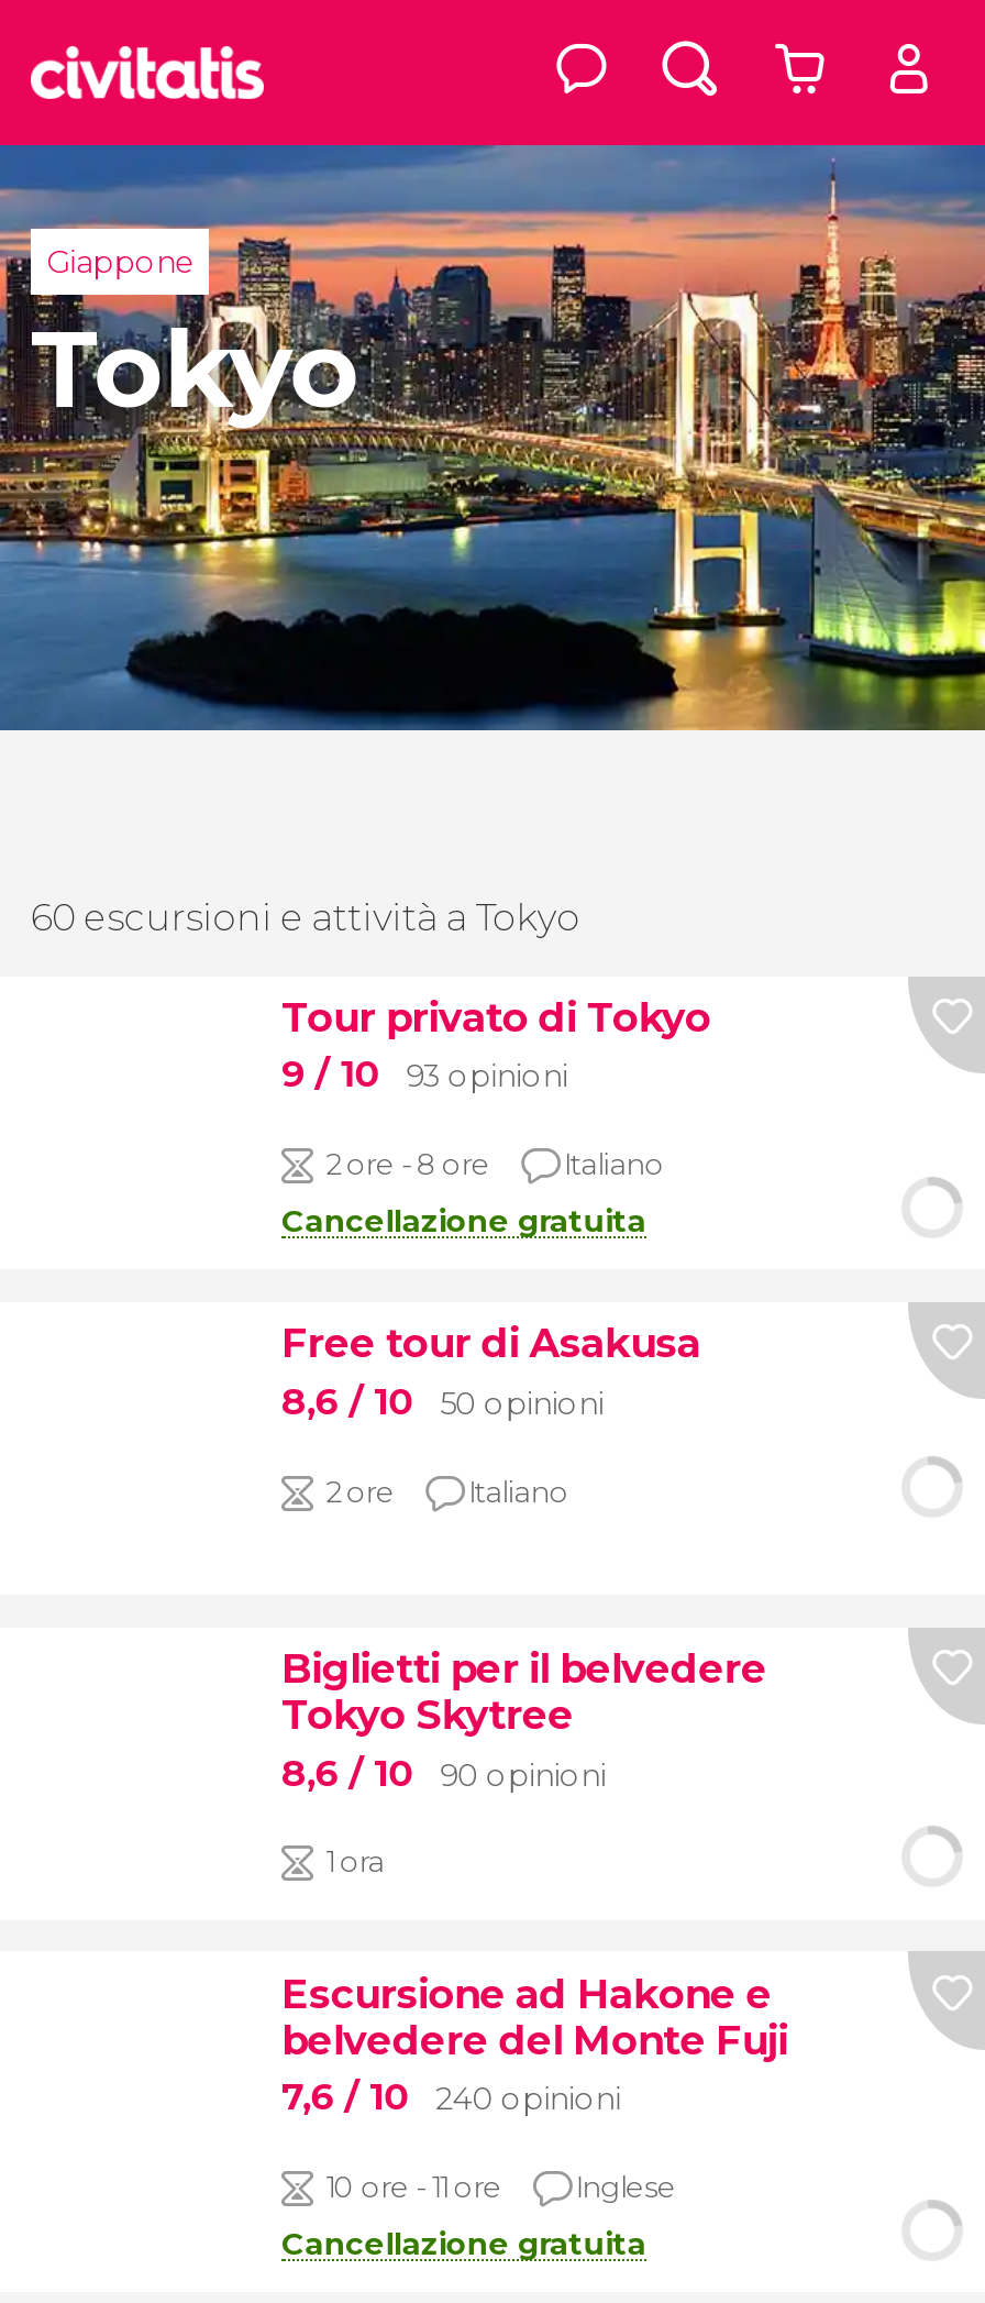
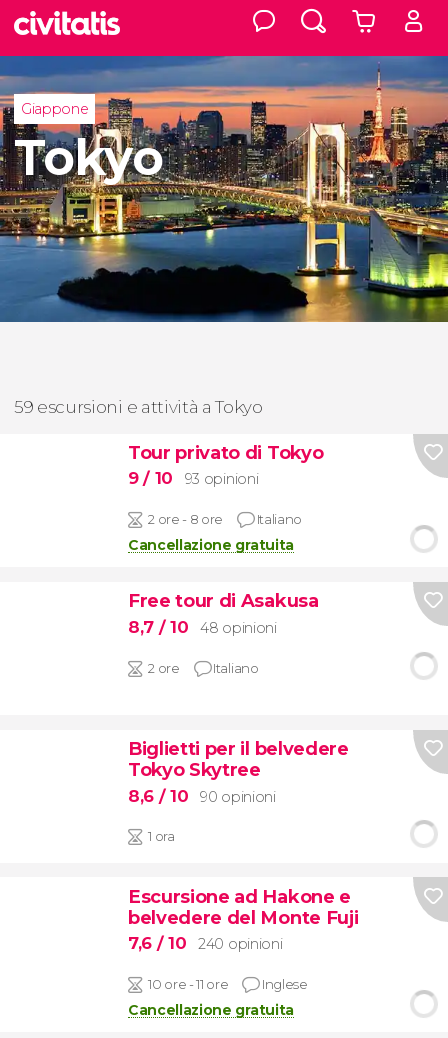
- 60 escursioni e attività a Tokyo
+ 59 escursioni e attività a Tokyo

- 8,6 / 10
+ 8,7 / 10

- 50 opinioni
+ 48 opinioni
